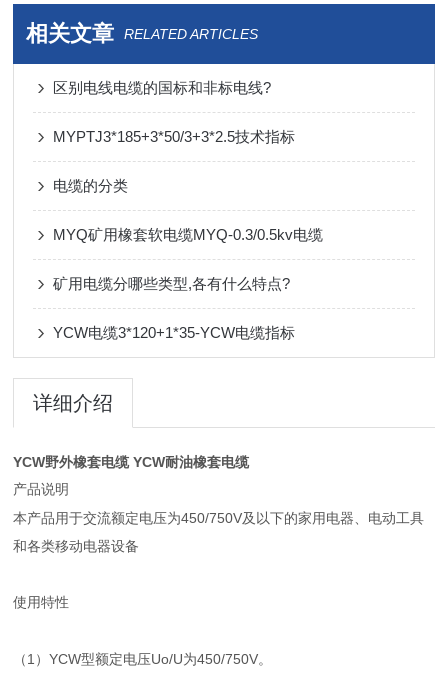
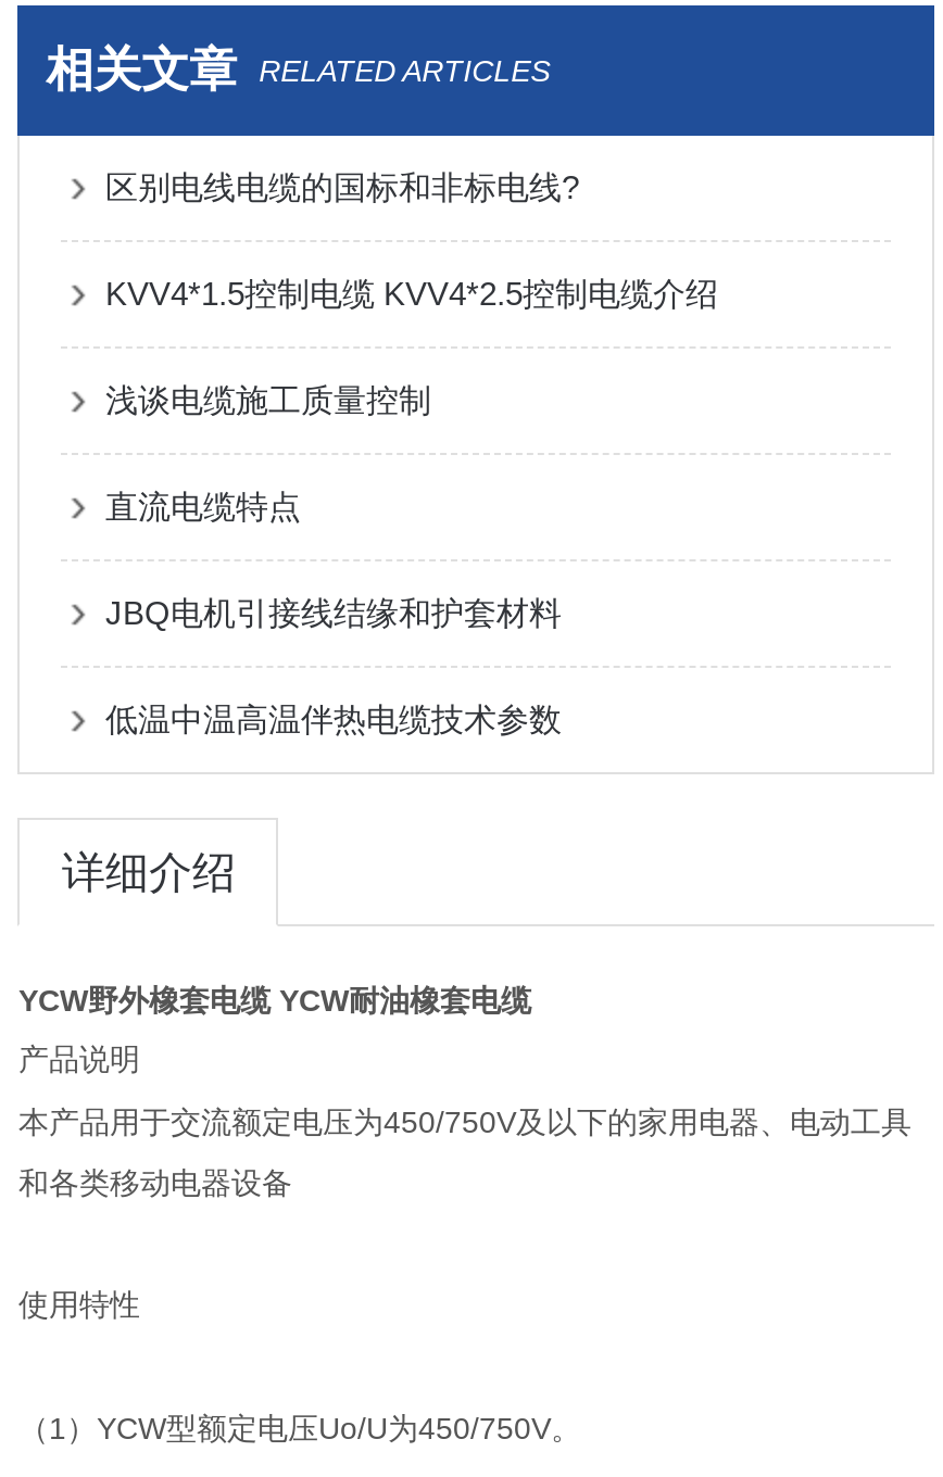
- MYPTJ3*185+3*50/3+3*2.5技术指标
+ KVV4*1.5控制电缆 KVV4*2.5控制电缆介绍

- 电缆的分类
+ 浅谈电缆施工质量控制

- MYQ矿用橡套软电缆MYQ-0.3/0.5kv电缆
+ 直流电缆特点

- 矿用电缆分哪些类型,各有什么特点?
+ JBQ电机引接线结缘和护套材料

- YCW电缆3*120+1*35-YCW电缆指标
+ 低温中温高温伴热电缆技术参数
